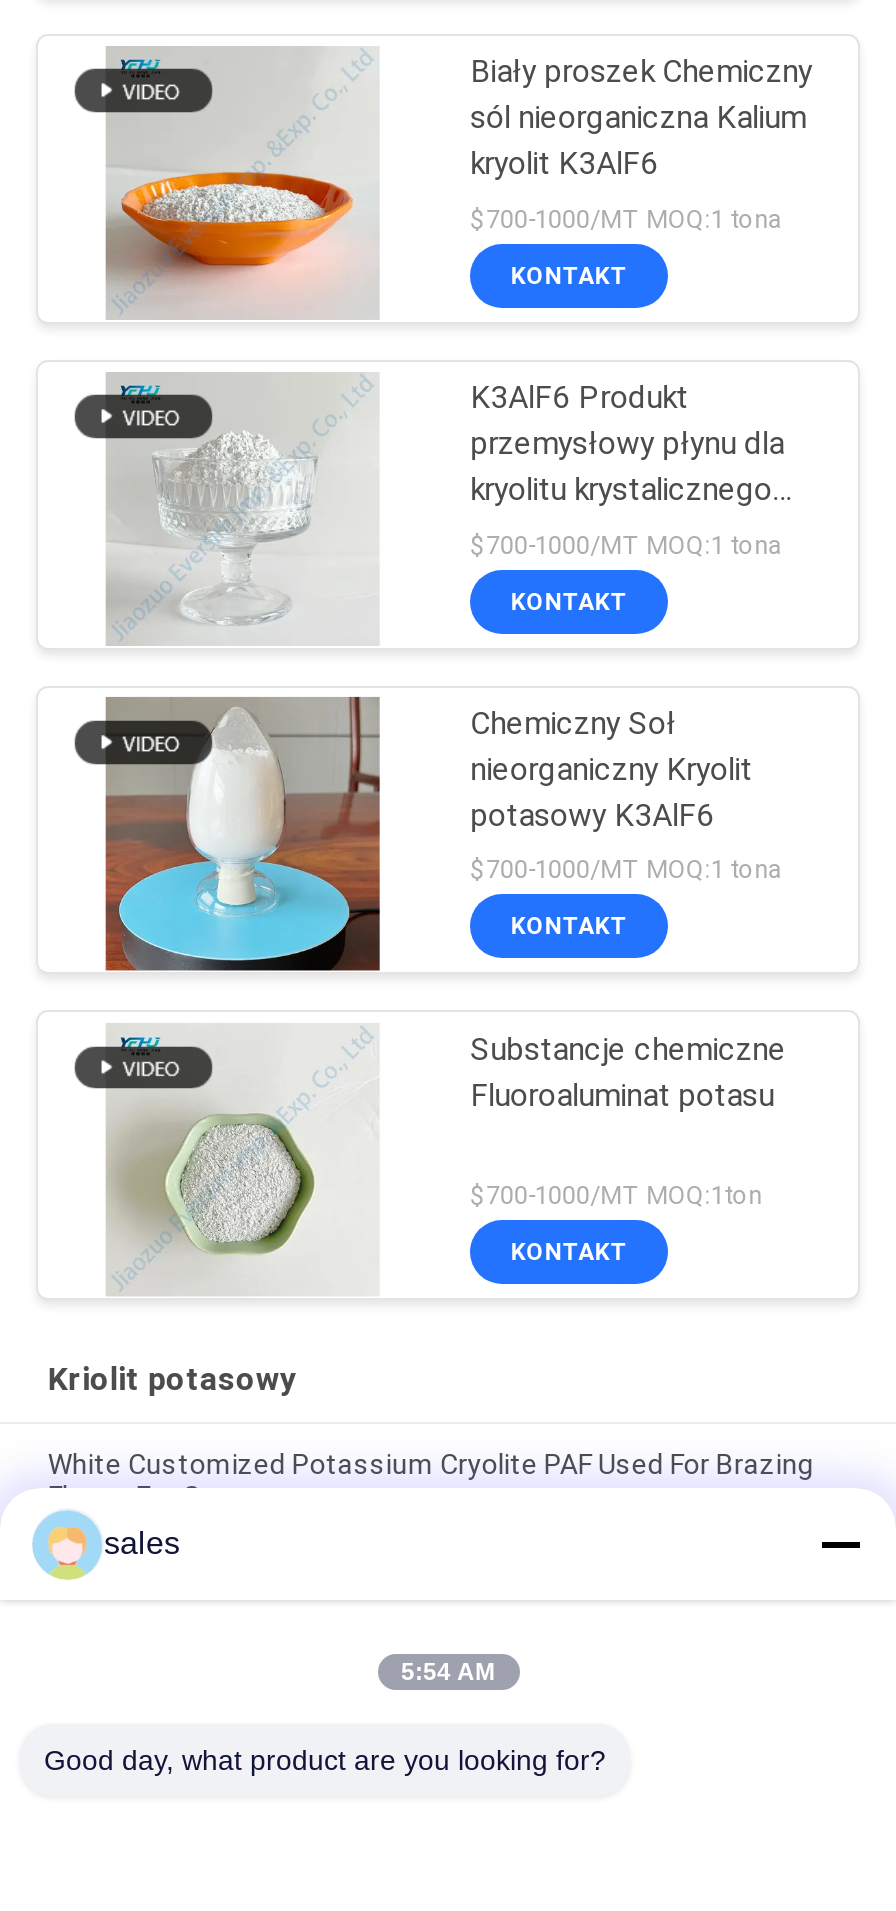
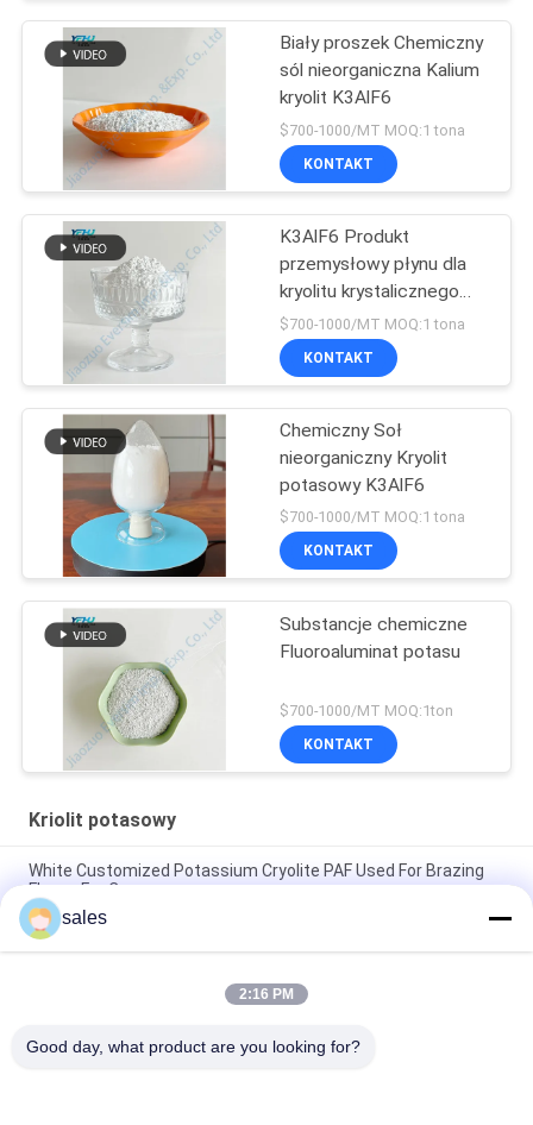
- 5:54 AM
+ 2:16 PM
